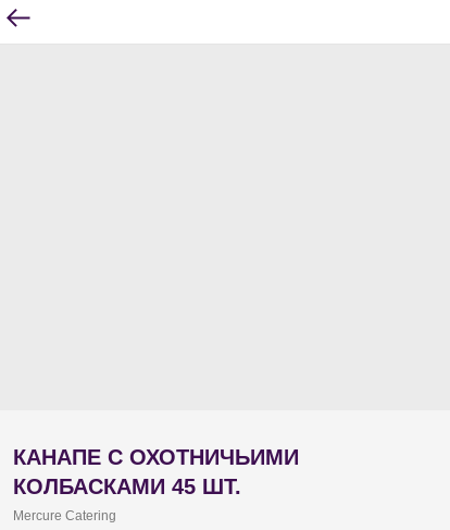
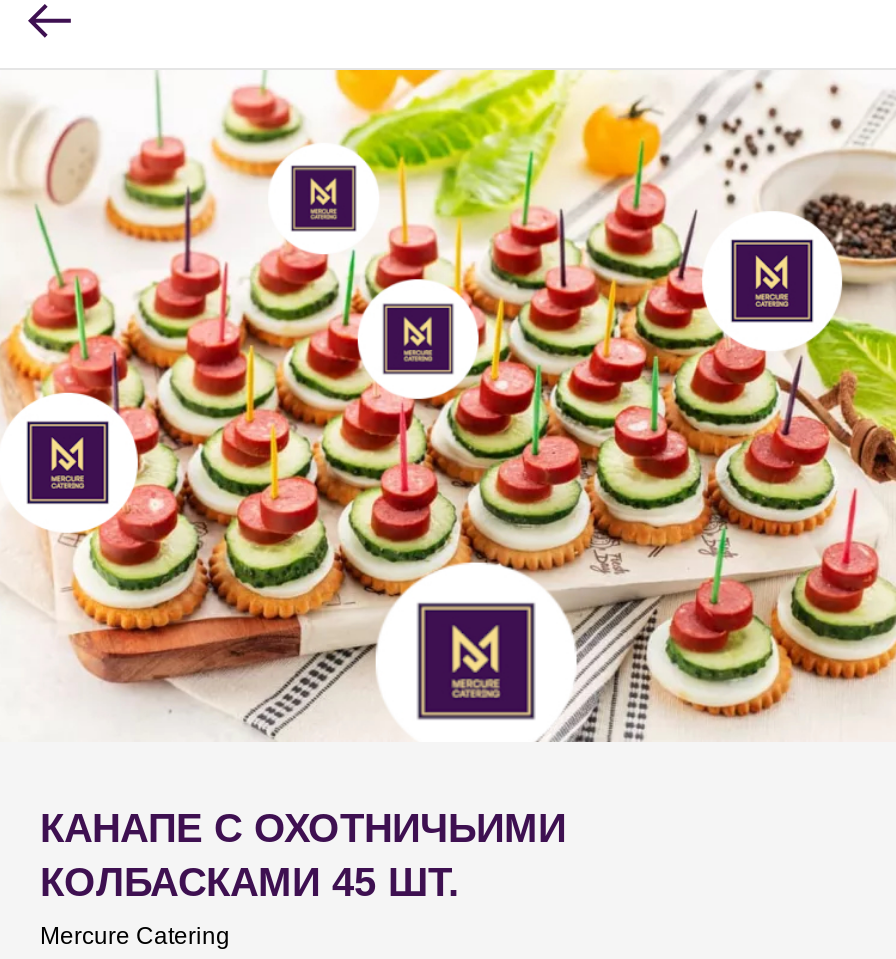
+ [image]
